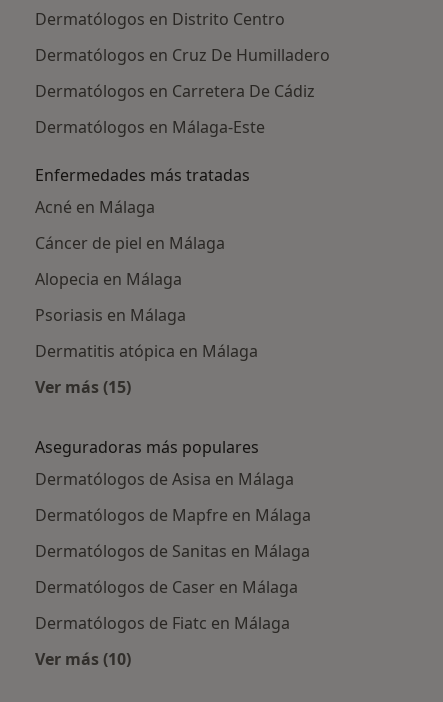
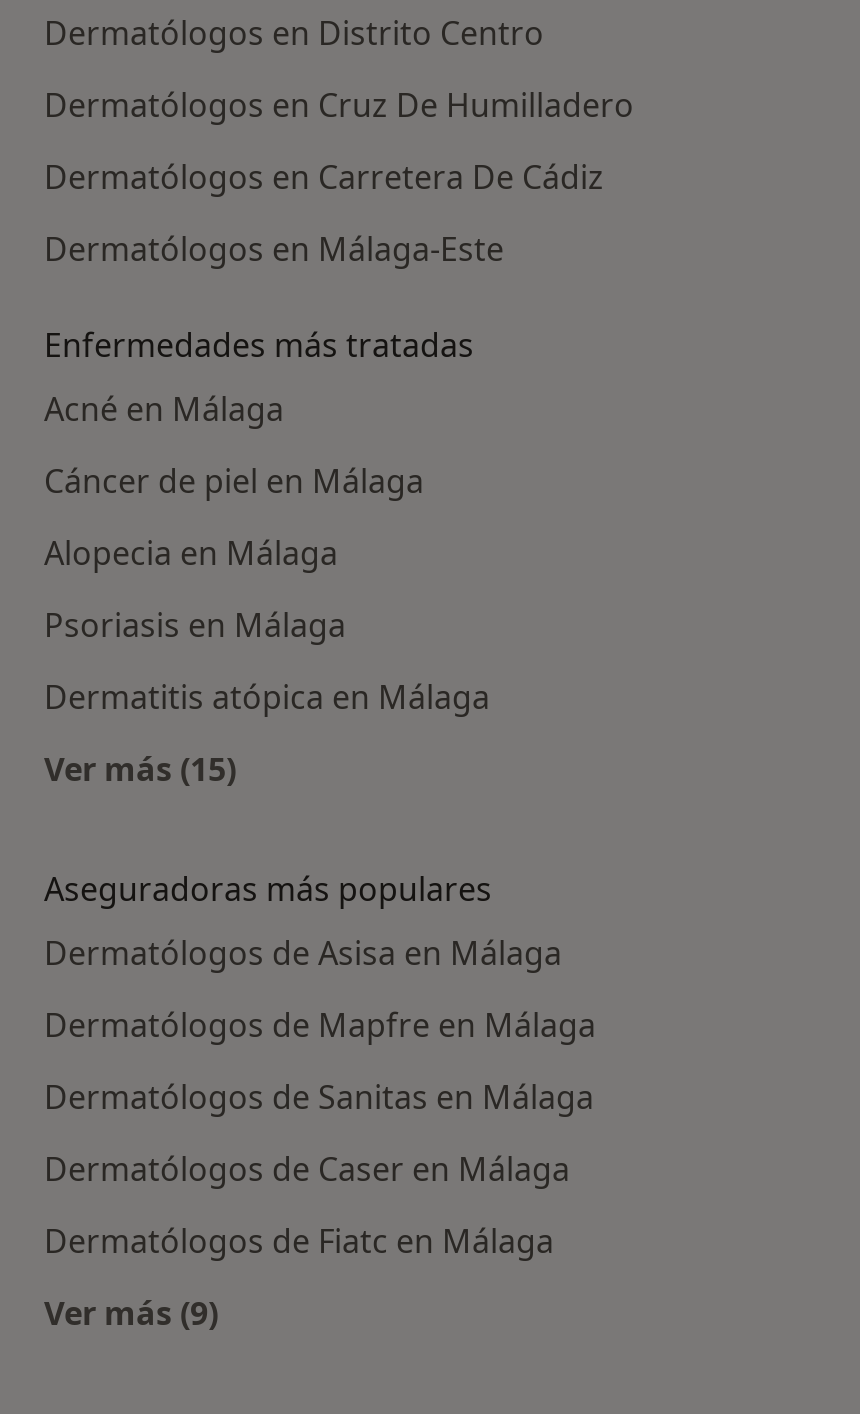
- Ver más (10)
+ Ver más (9)
